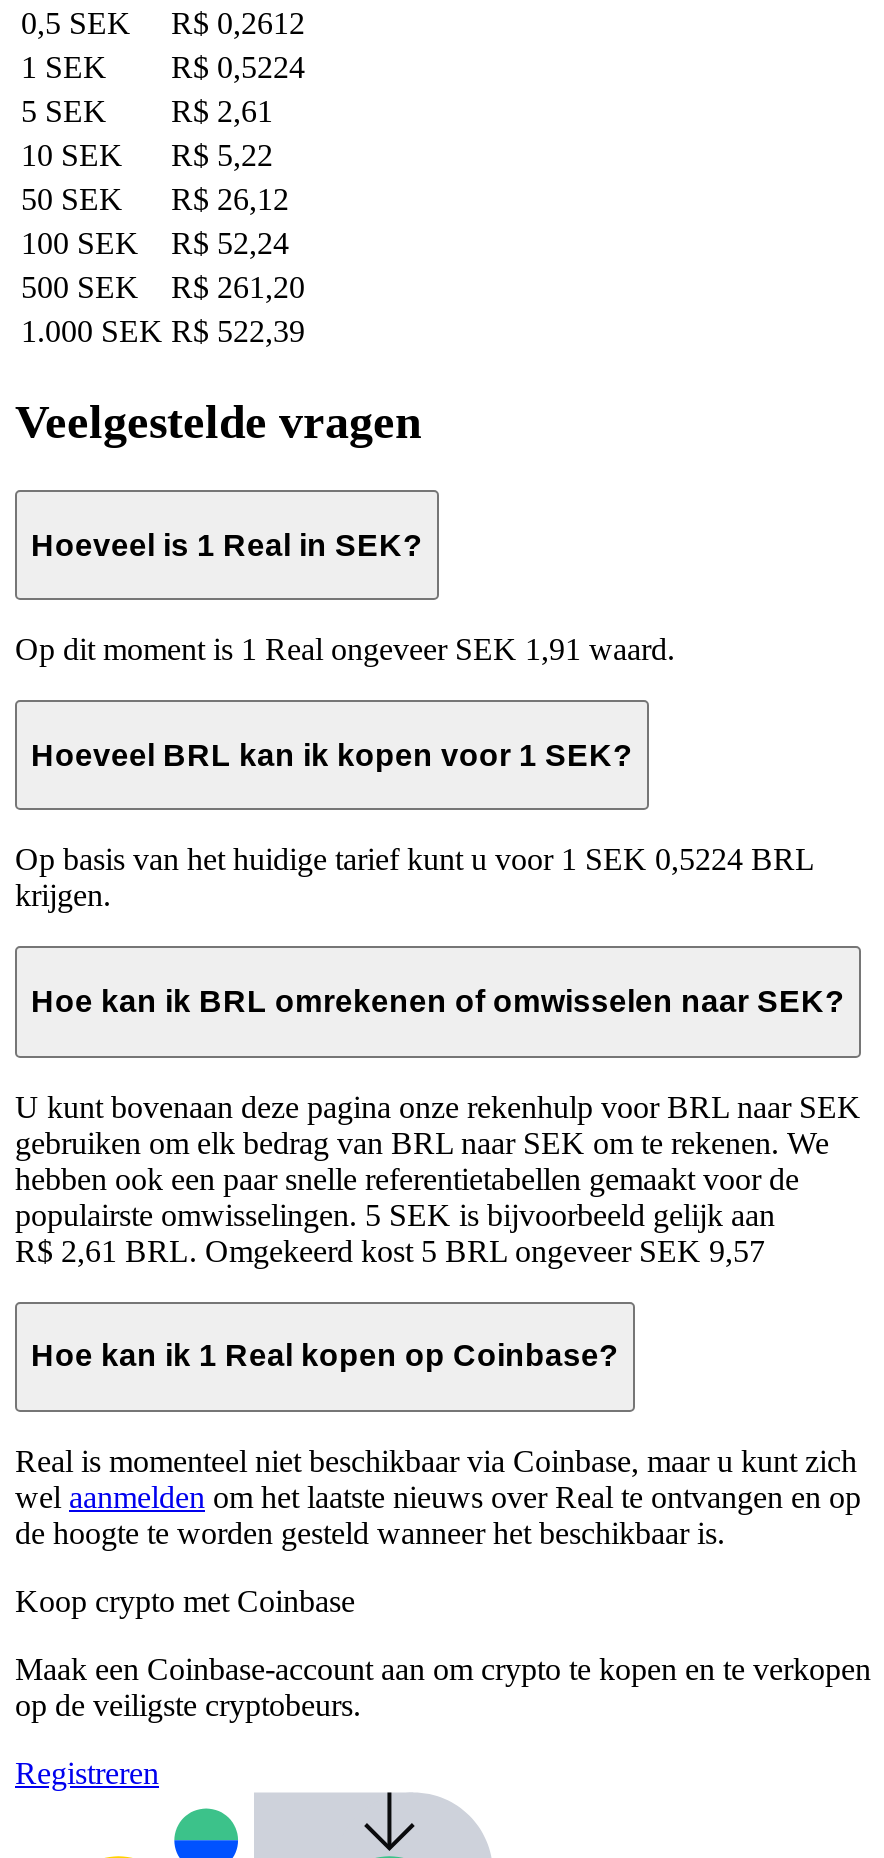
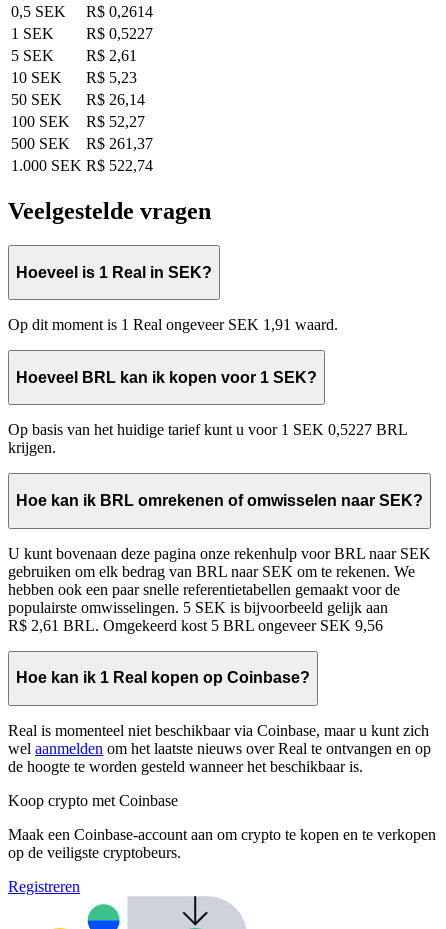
- 0,5 SEK R$ 0,2612
+ 0,5 SEK R$ 0,2614

- 1 SEK R$ 0,5224
+ 1 SEK R$ 0,5227

- 10 SEK R$ 5,22
+ 10 SEK R$ 5,23

- 50 SEK R$ 26,12
+ 50 SEK R$ 26,14

- 100 SEK R$ 52,24
+ 100 SEK R$ 52,27

- 500 SEK R$ 261,20
+ 500 SEK R$ 261,37

- 1.000 SEK R$ 522,39
+ 1.000 SEK R$ 522,74

- Op basis van het huidige tarief kunt u voor 1 SEK 0,5224 BRL
+ Op basis van het huidige tarief kunt u voor 1 SEK 0,5227 BRL

- R$ 2,61 BRL. Omgekeerd kost 5 BRL ongeveer SEK 9,57
+ R$ 2,61 BRL. Omgekeerd kost 5 BRL ongeveer SEK 9,56
